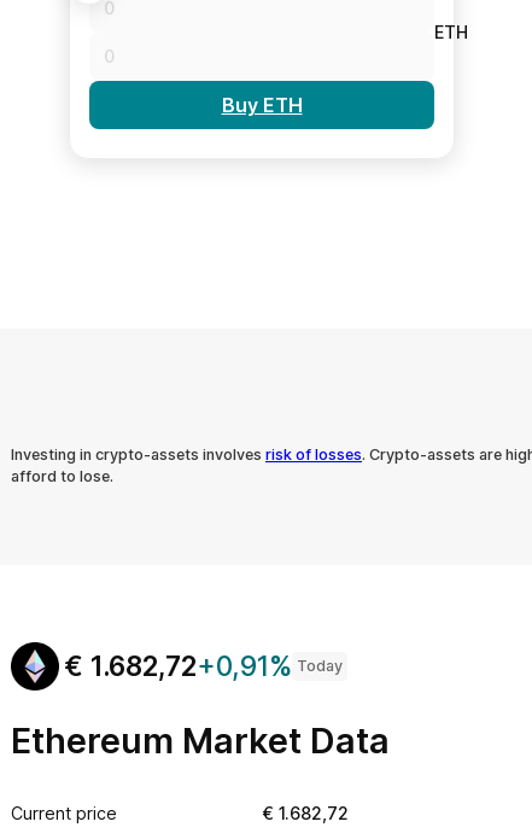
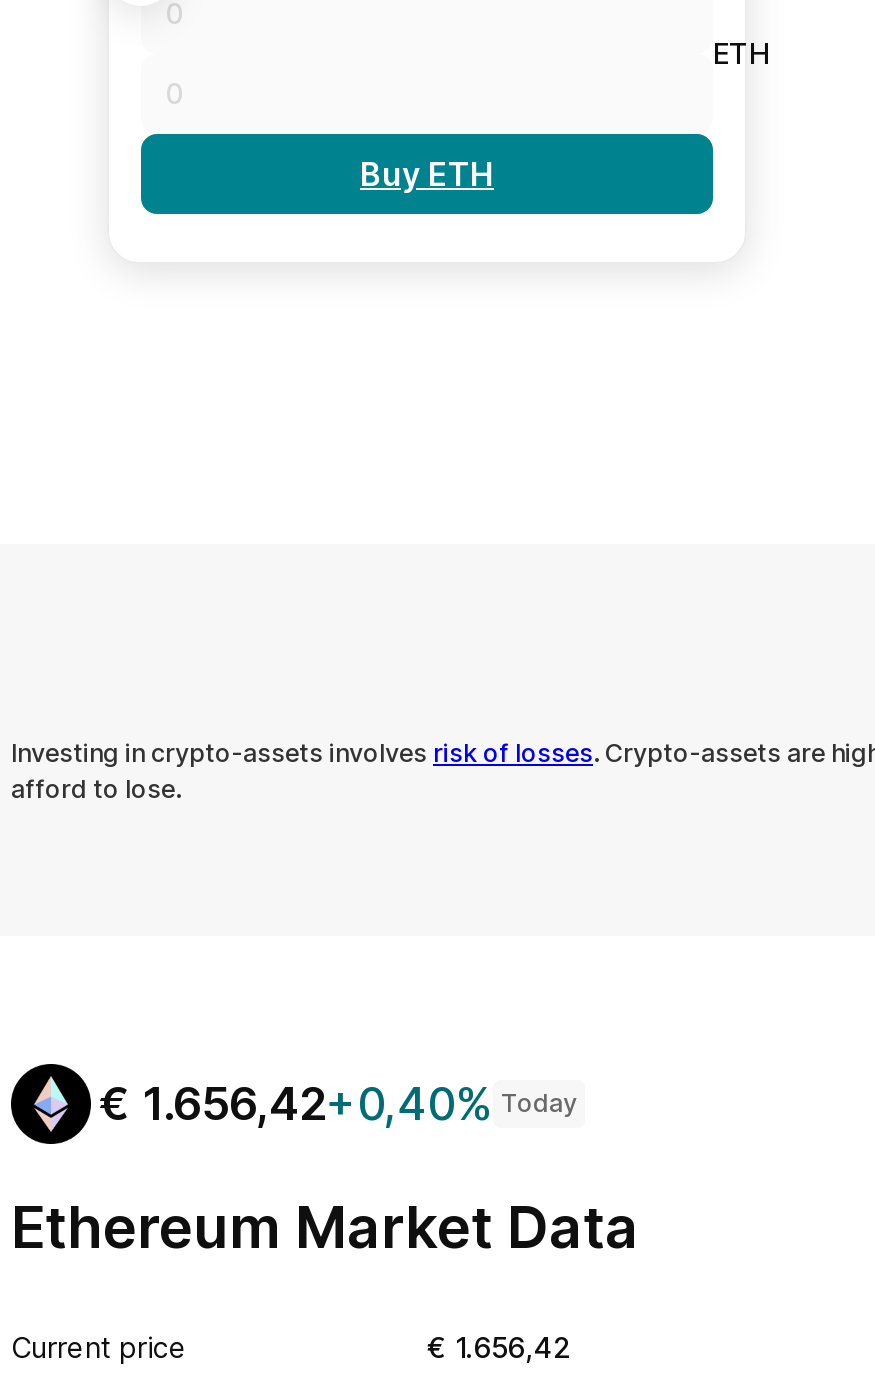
- €1.682,72+0,91% Today
+ €1.656,42+0,40% Today

- €1.682,72
+ €1.656,42
